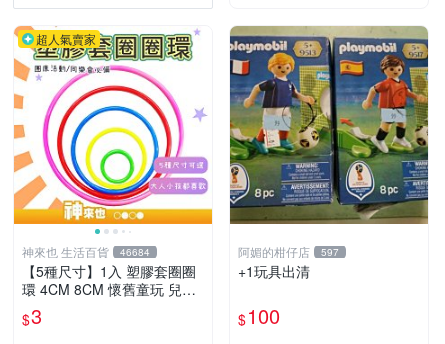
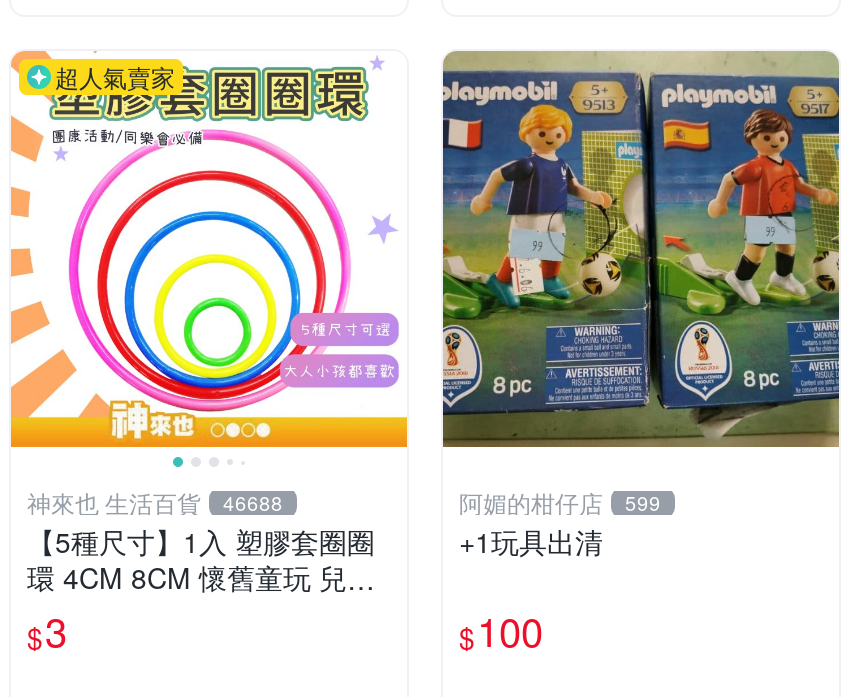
- 神來也 生活百貨 46684
+ 神來也 生活百貨 46688

- 阿媚的柑仔店 597
+ 阿媚的柑仔店 599
